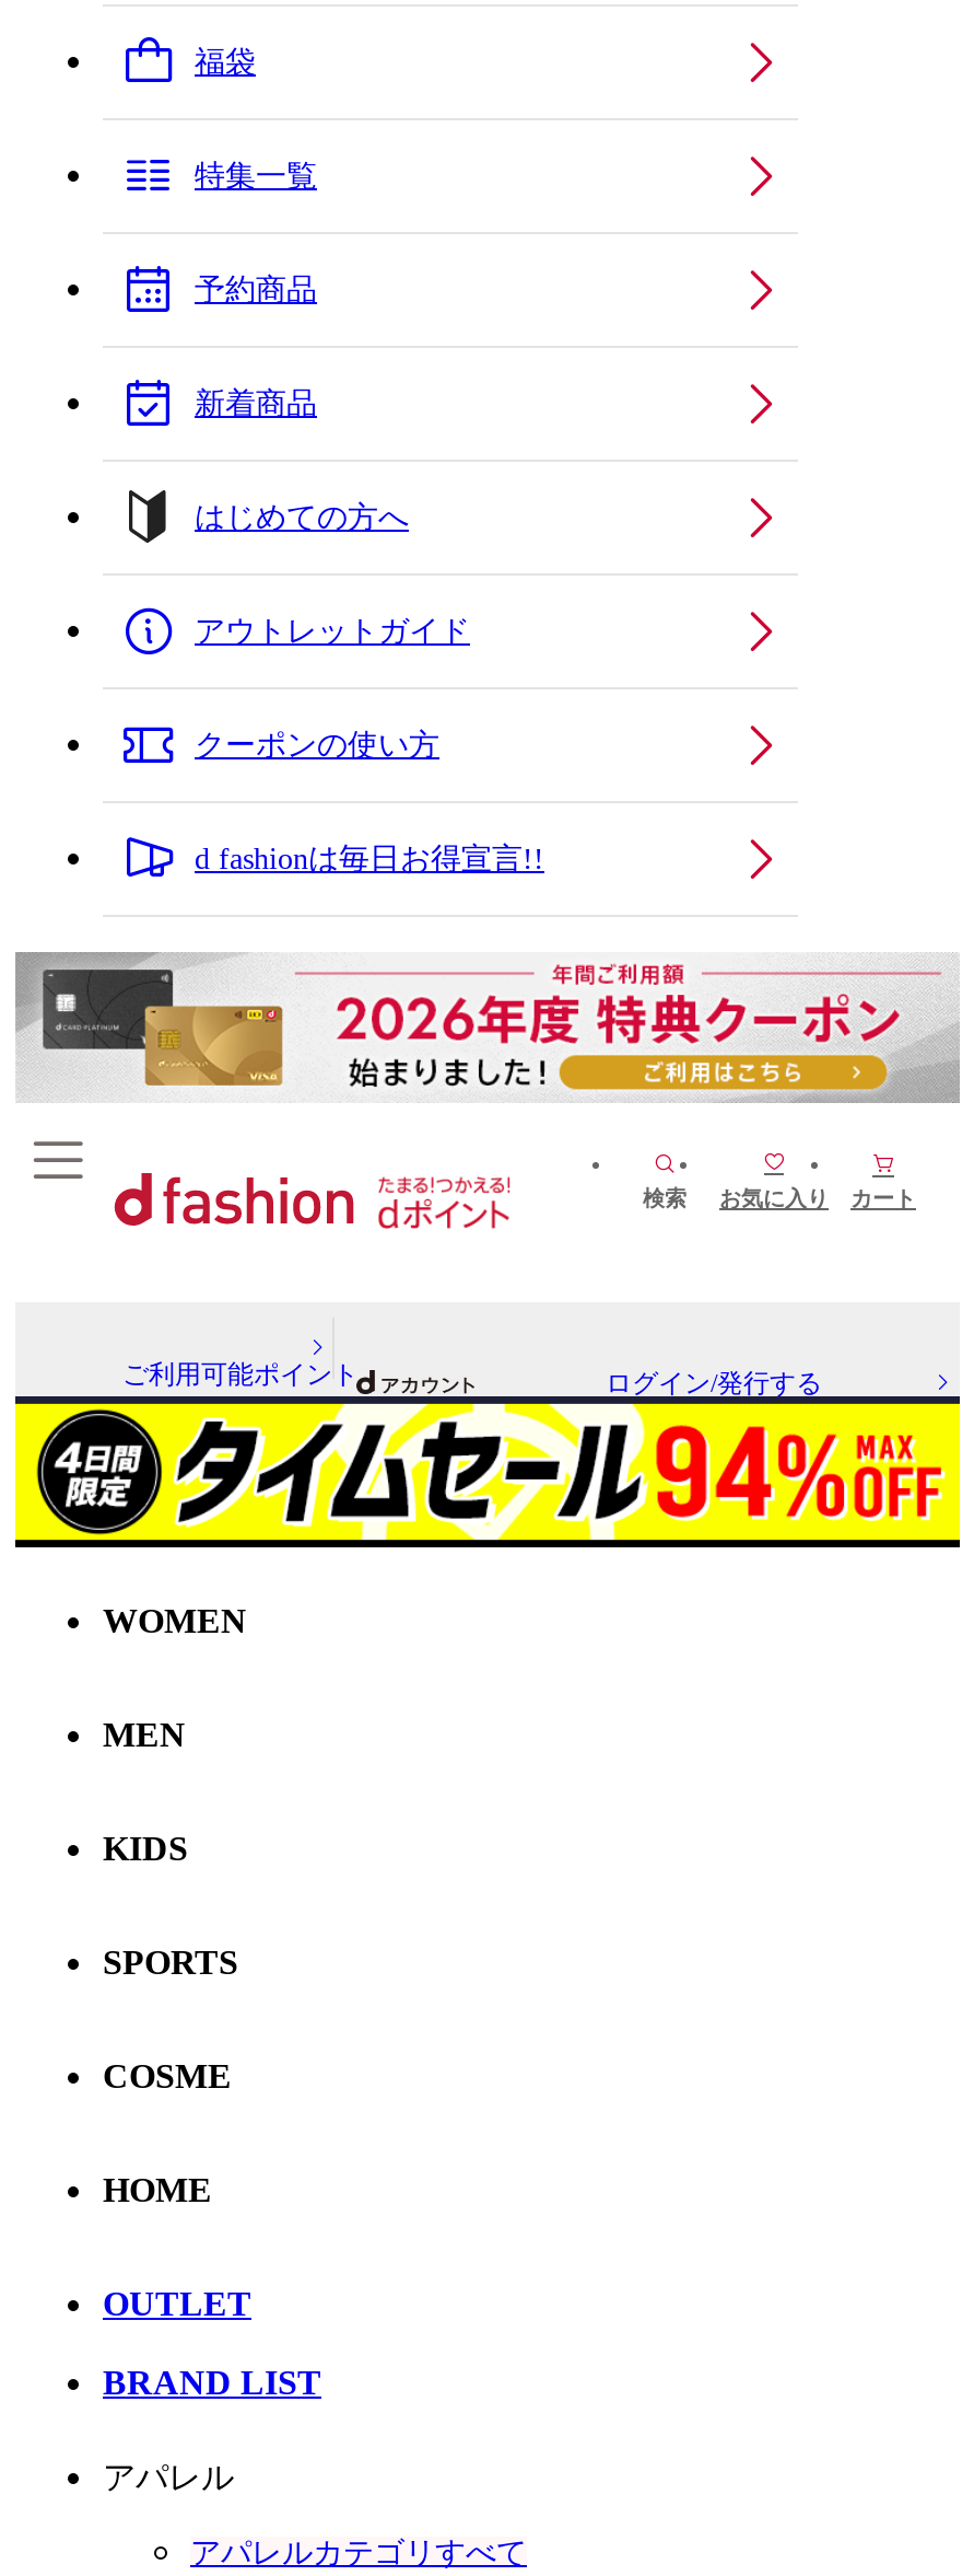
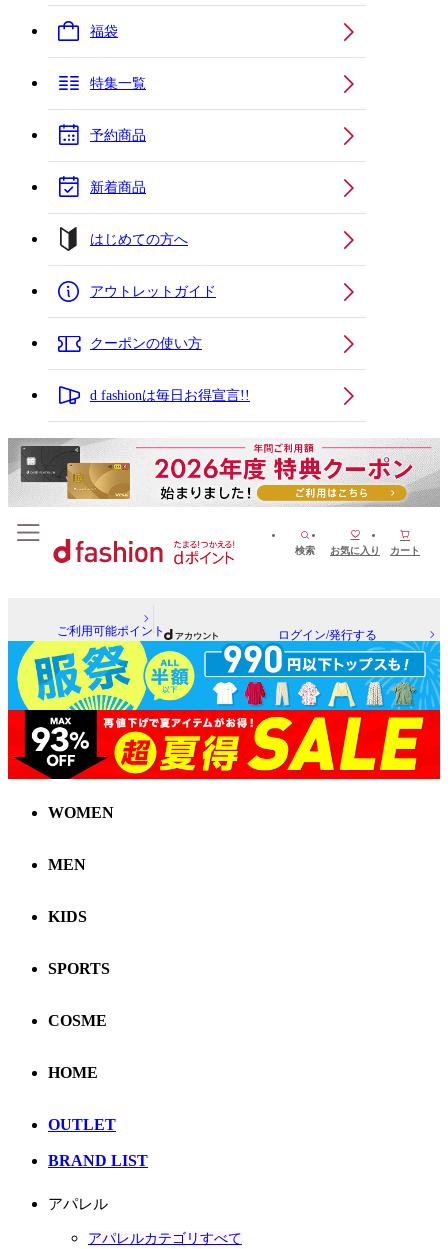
- [image]
+ [image]
